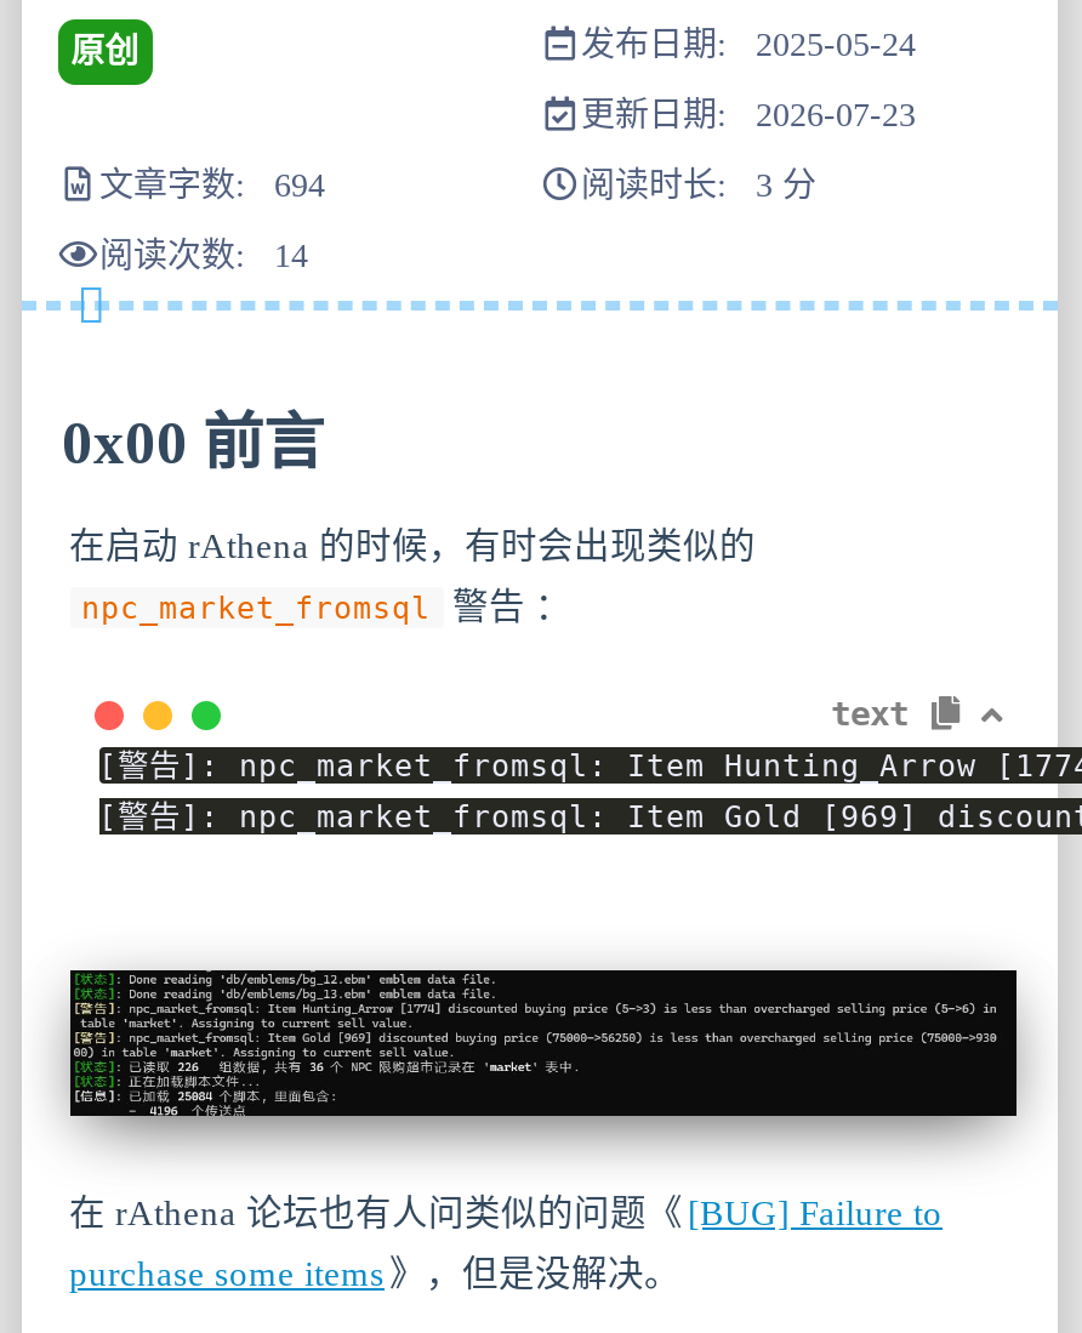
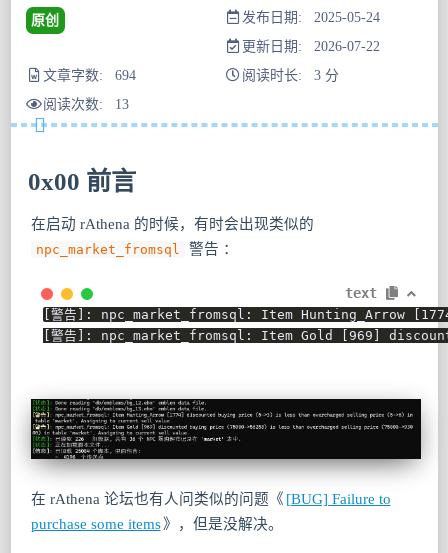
- 更新日期: 2026-07-23
+ 更新日期: 2026-07-22

- 阅读次数: 14
+ 阅读次数: 13
